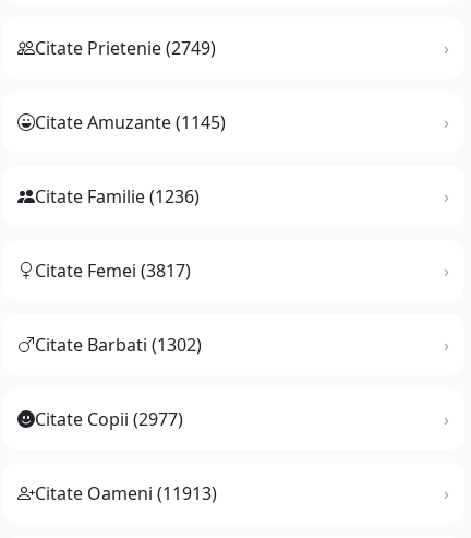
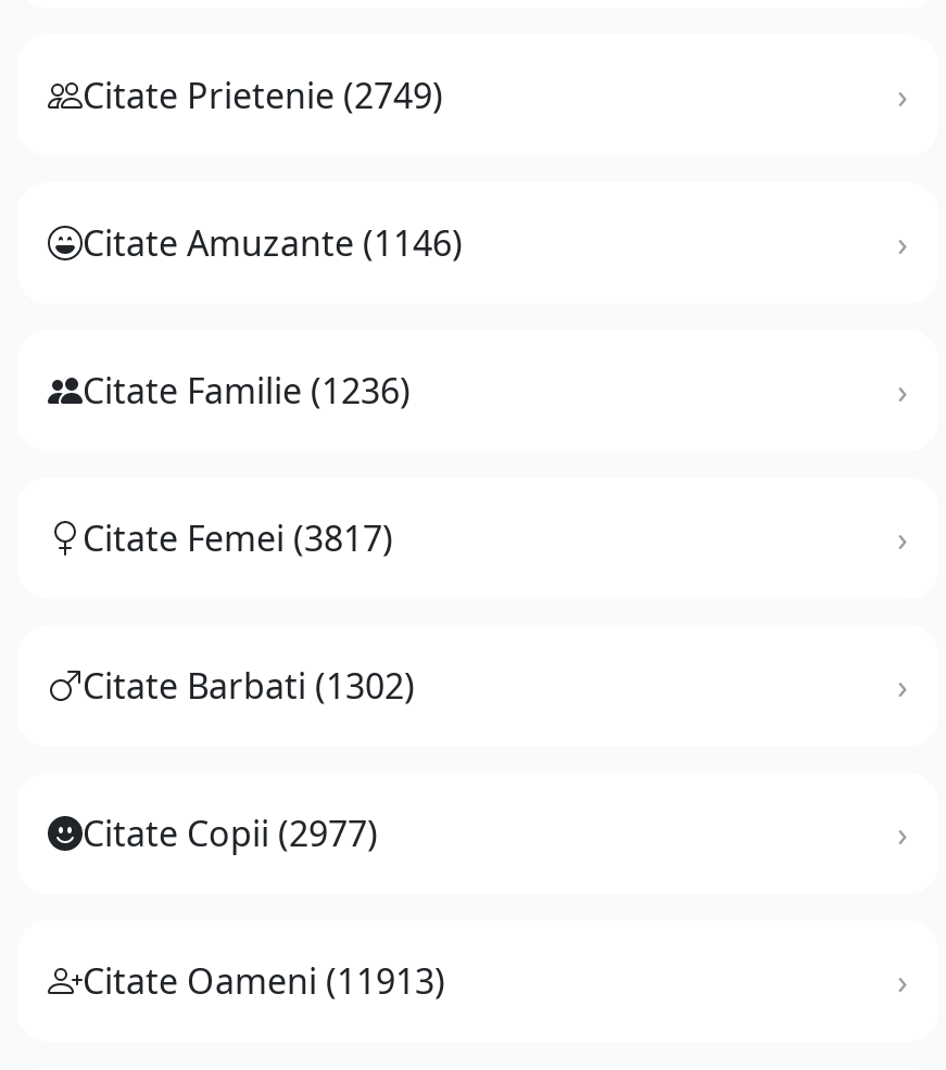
- Citate Amuzante (1145)
+ Citate Amuzante (1146)
